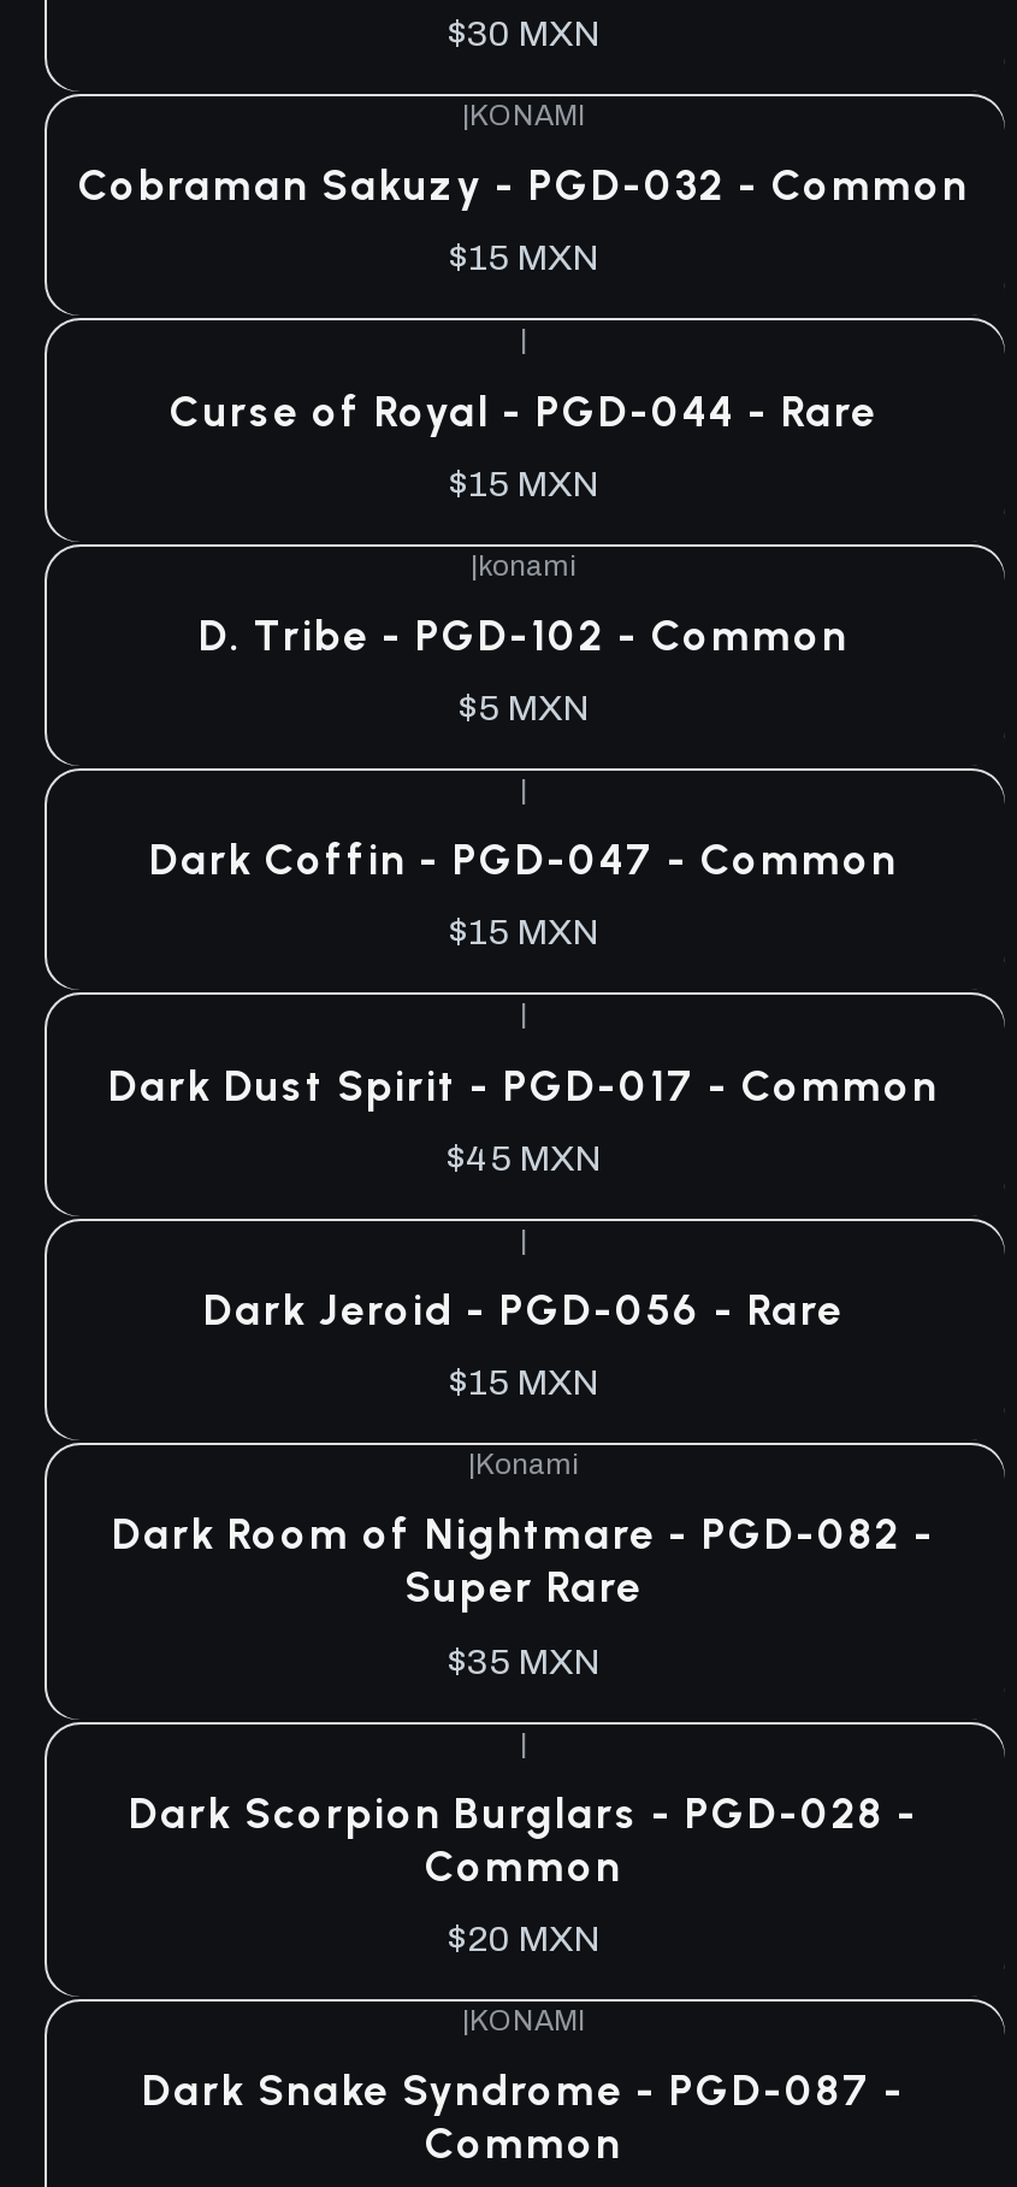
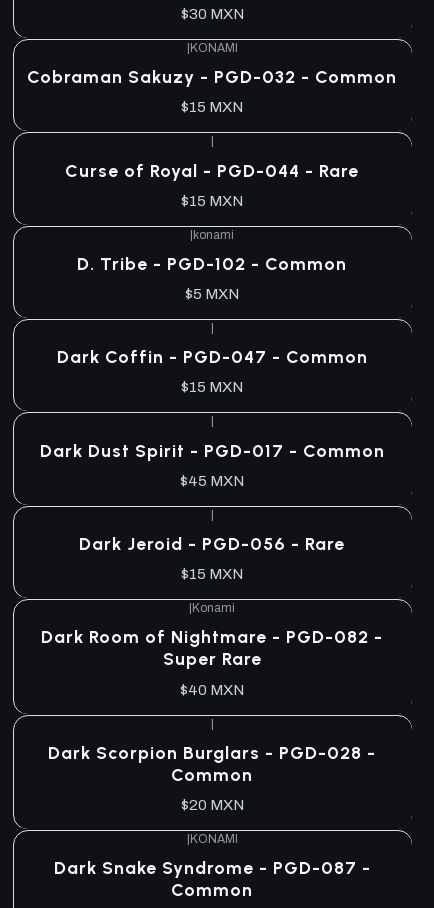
- $35 MXN
+ $40 MXN
